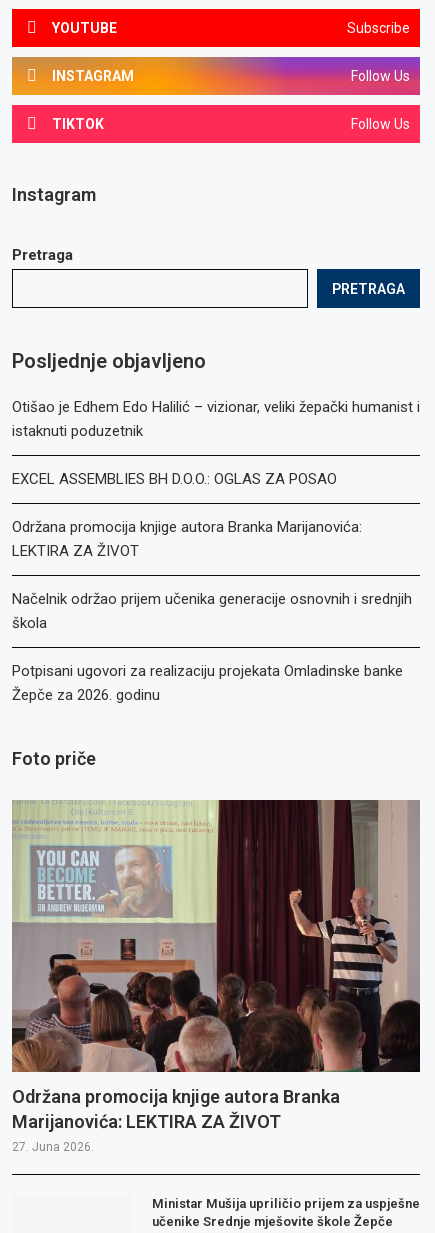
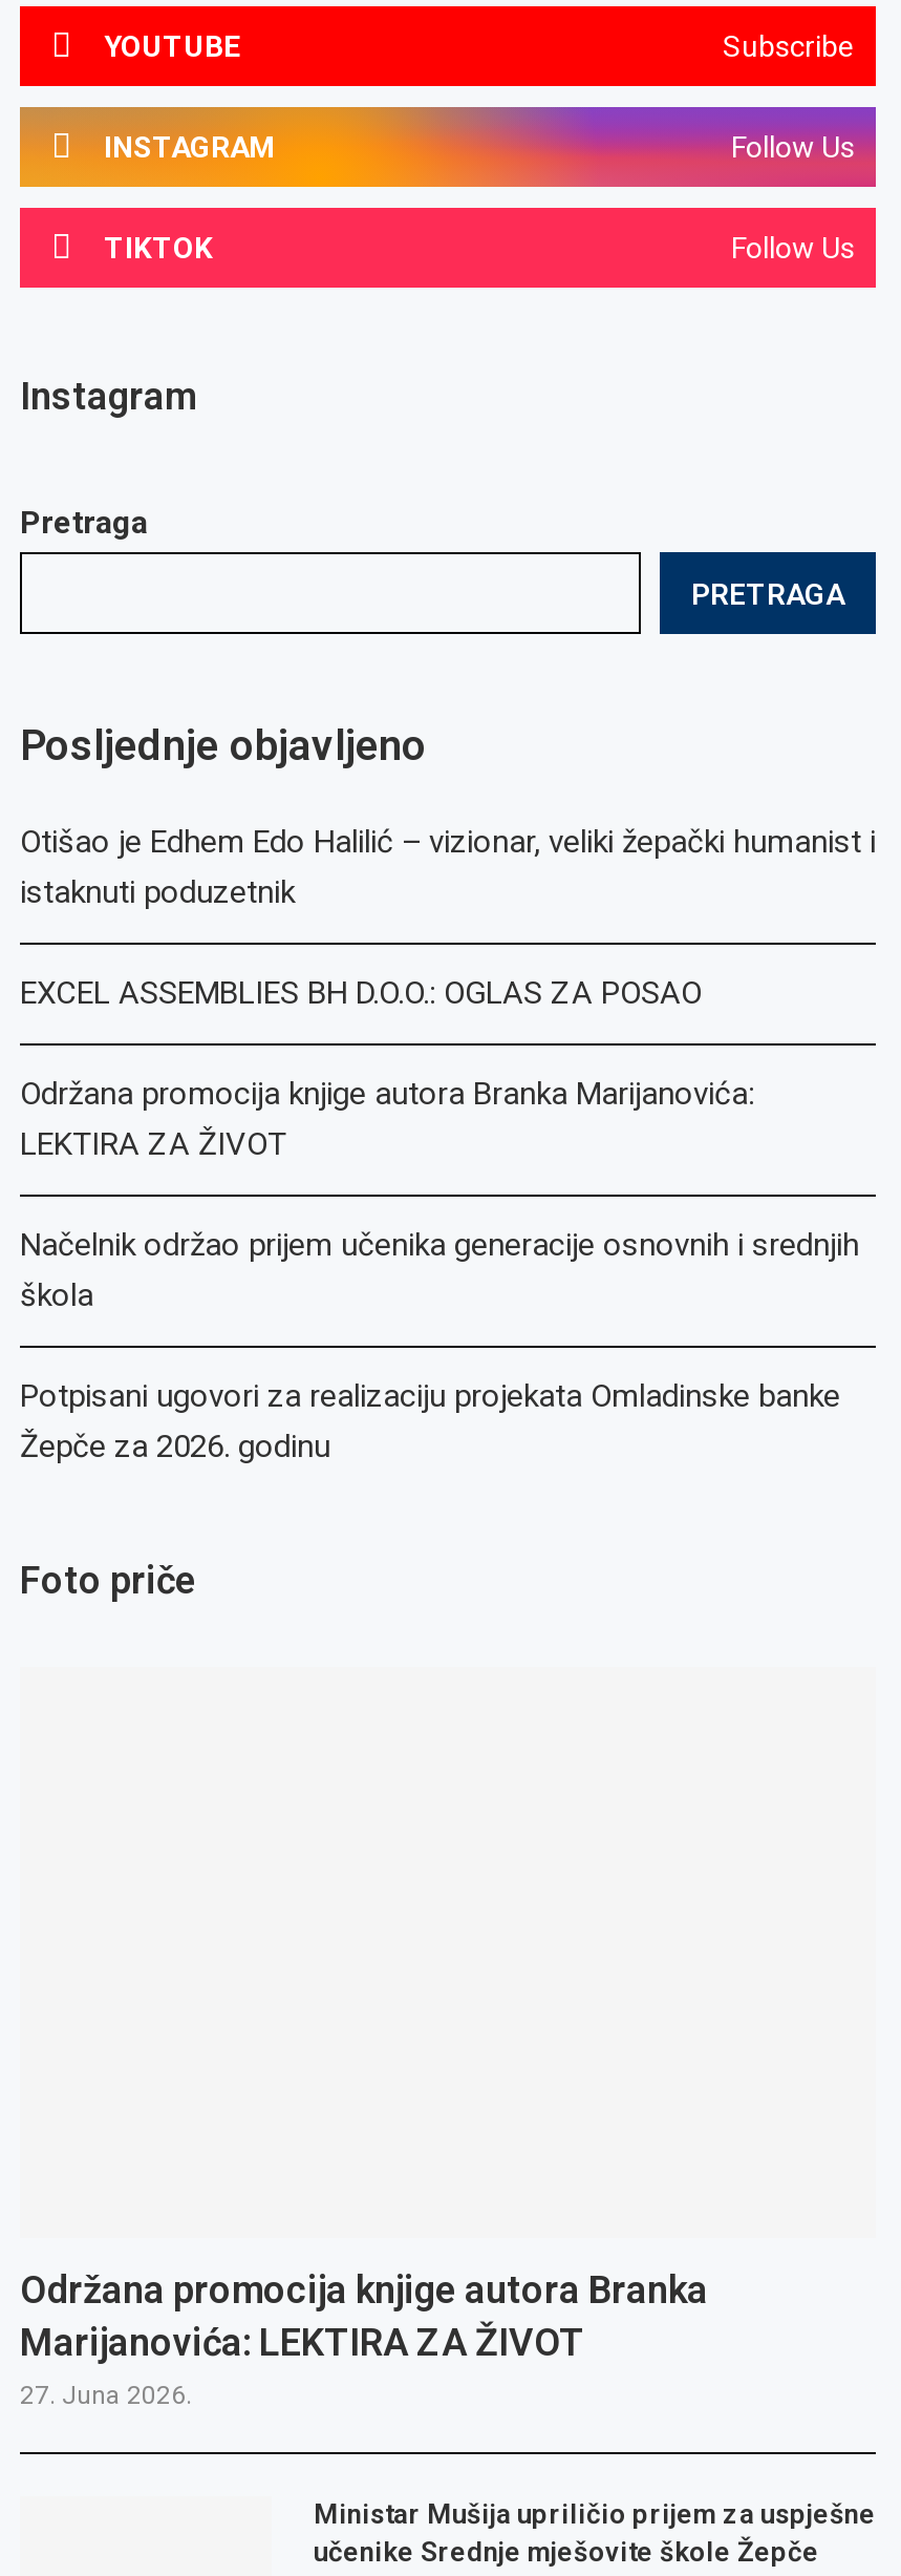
- [image]
